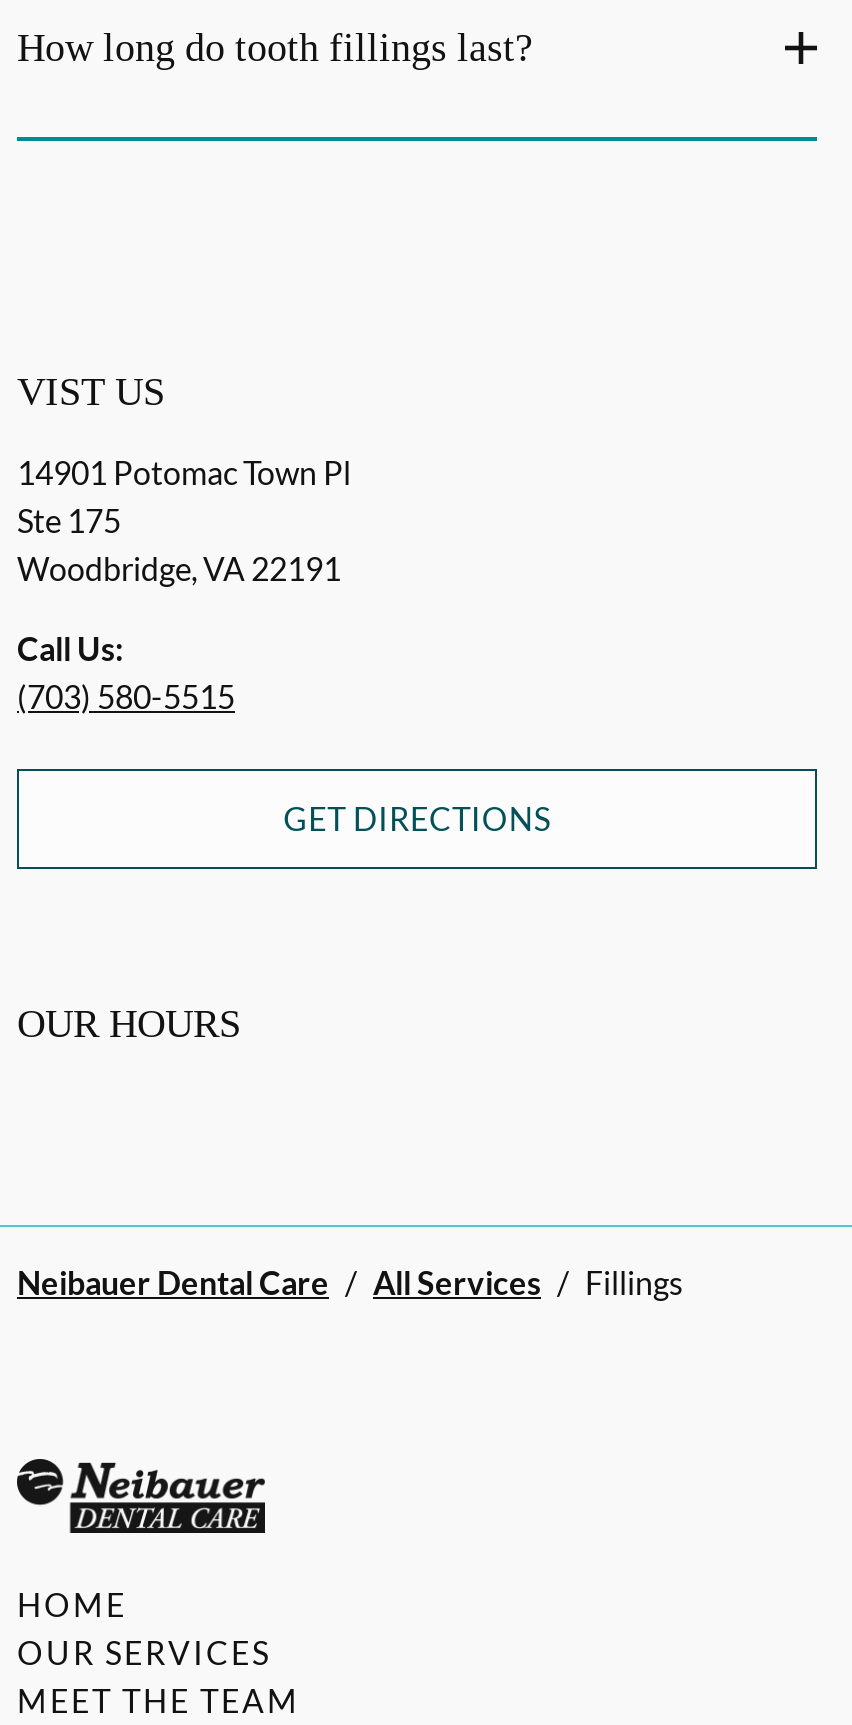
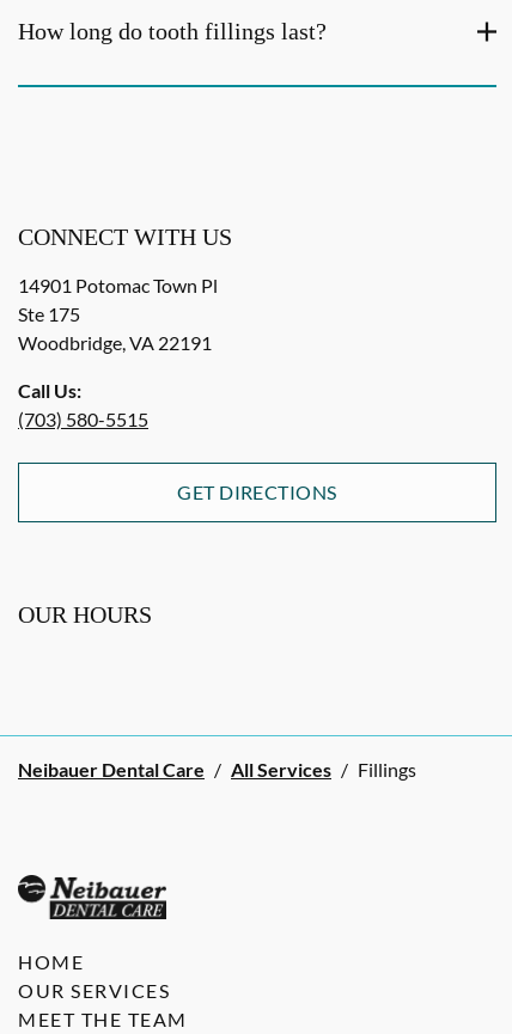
- VIST US
+ CONNECT WITH US
